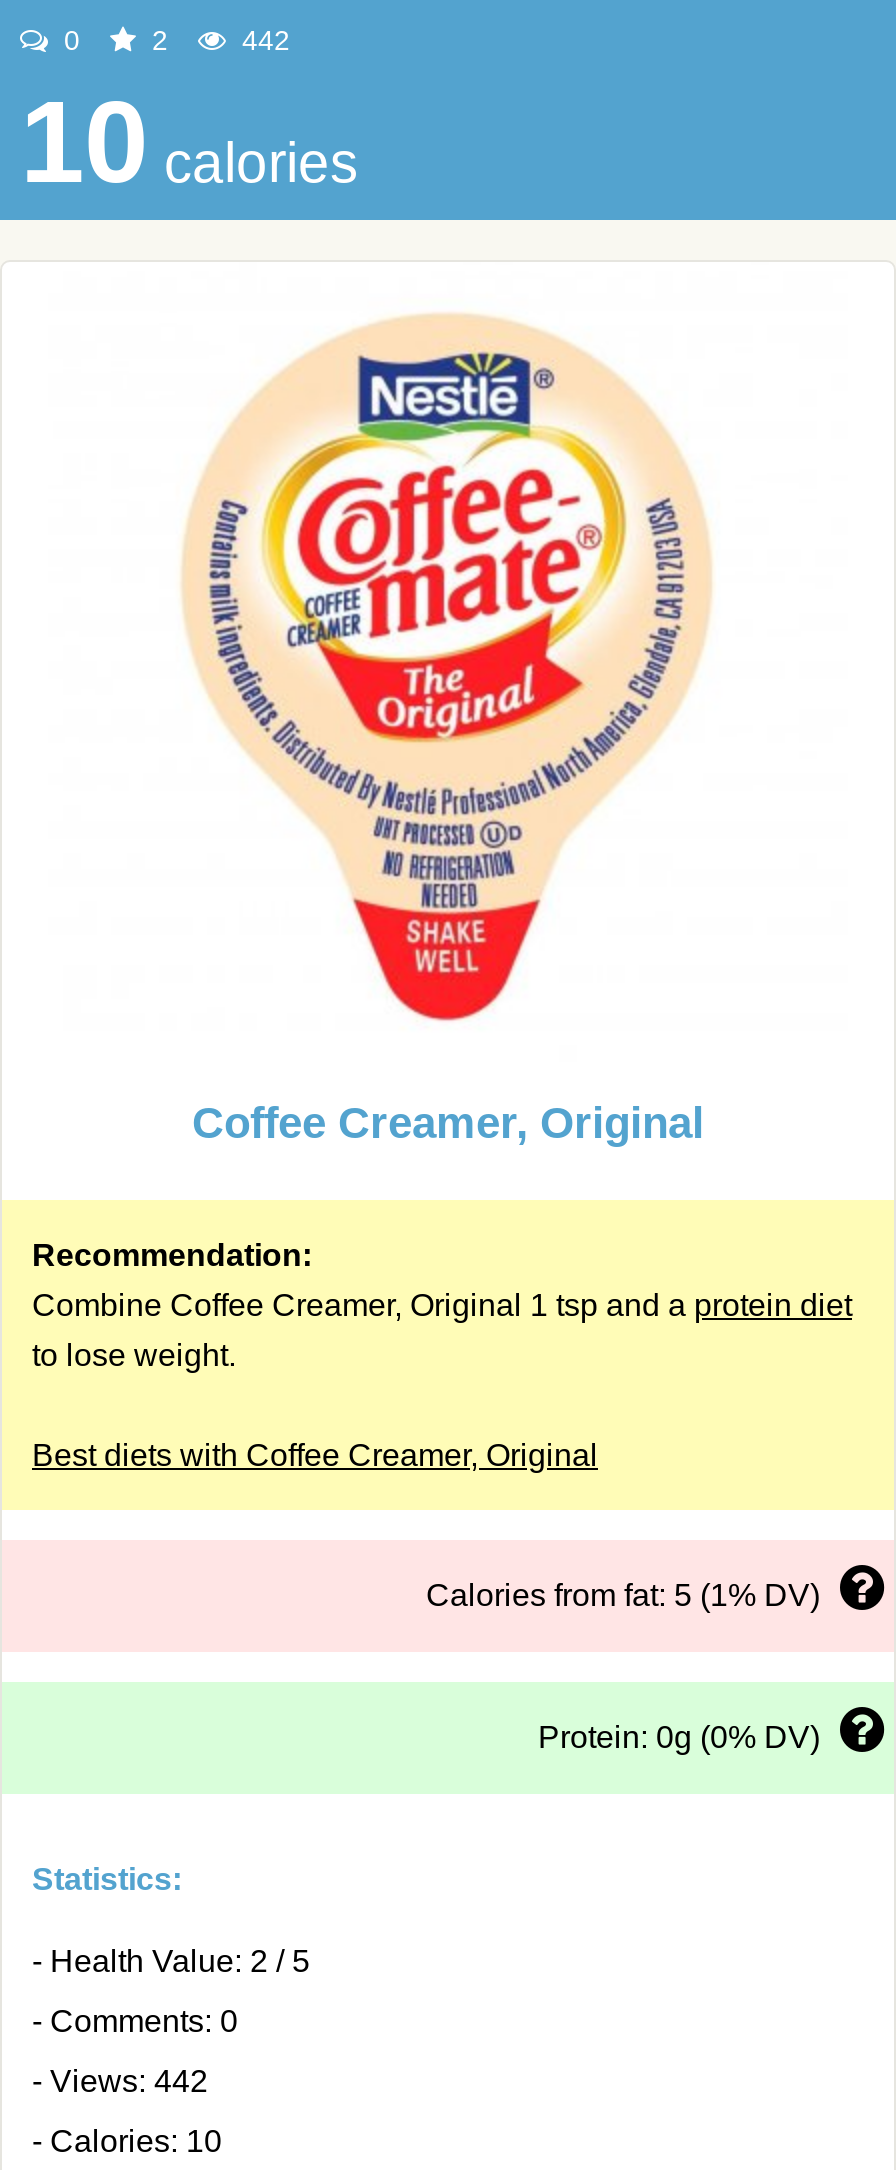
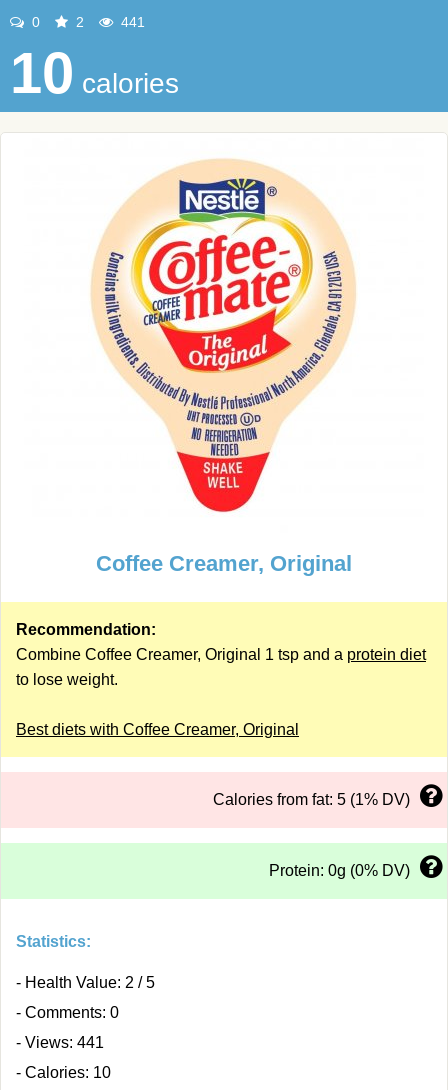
- 442
+ 441

- - Views: 442
+ - Views: 441
